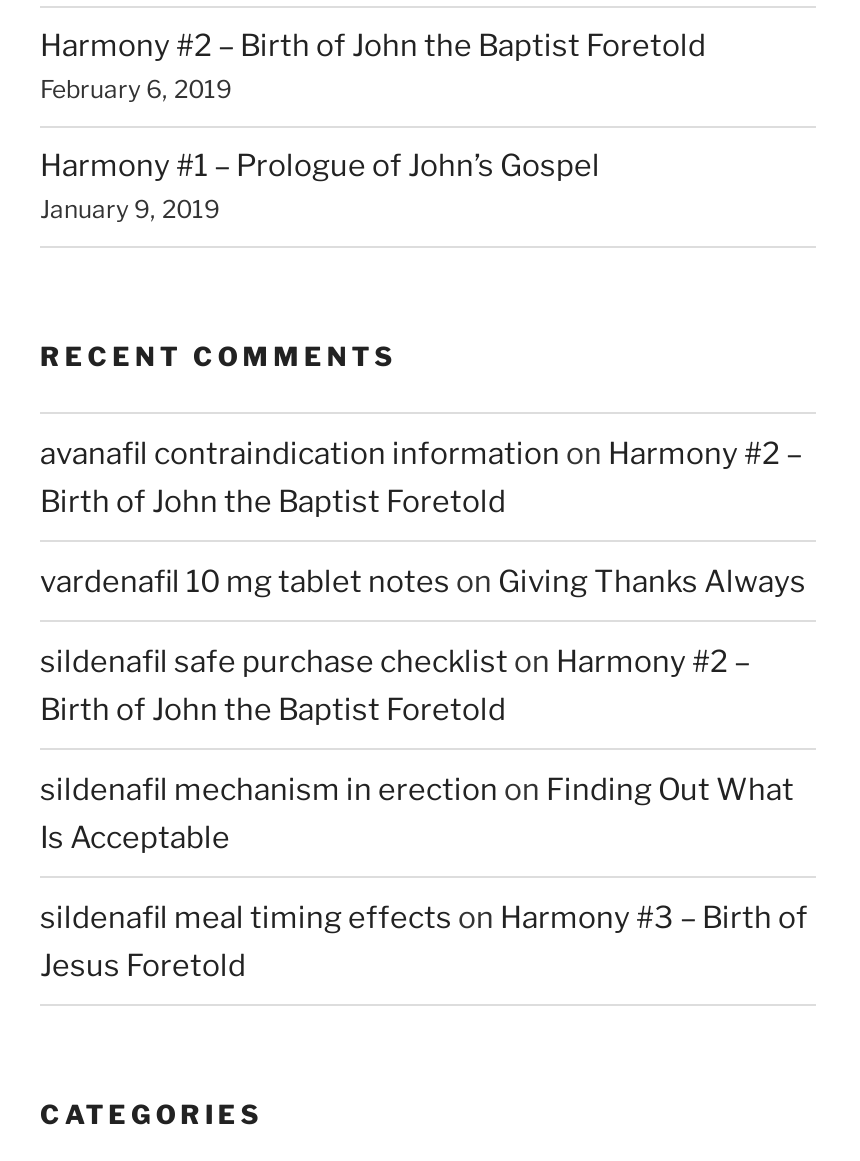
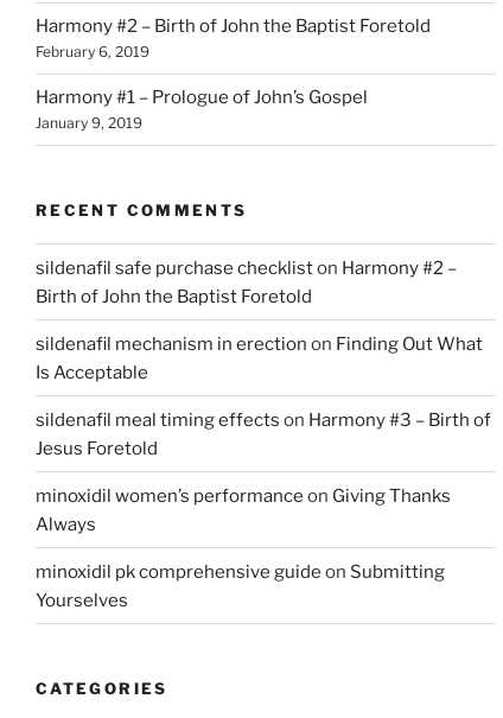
- avanafil contraindication information on Harmony #2 –
- Birth of John the Baptist Foretold
- vardenafil 10 mg tablet notes on Giving Thanks Always

moved up: sildenafil safe purchase checklist on Harmony #2 – | Birth of John the Baptist Foretold | sildenafil mechanism in erection on Finding Out What | Is Acceptable | sildenafil meal timing effects on Harmony #3 – Birth of | Jesus Foretold

+ minoxidil women’s performance on Giving Thanks
+ Always
+ minoxidil pk comprehensive guide on Submitting
+ Yourselves
